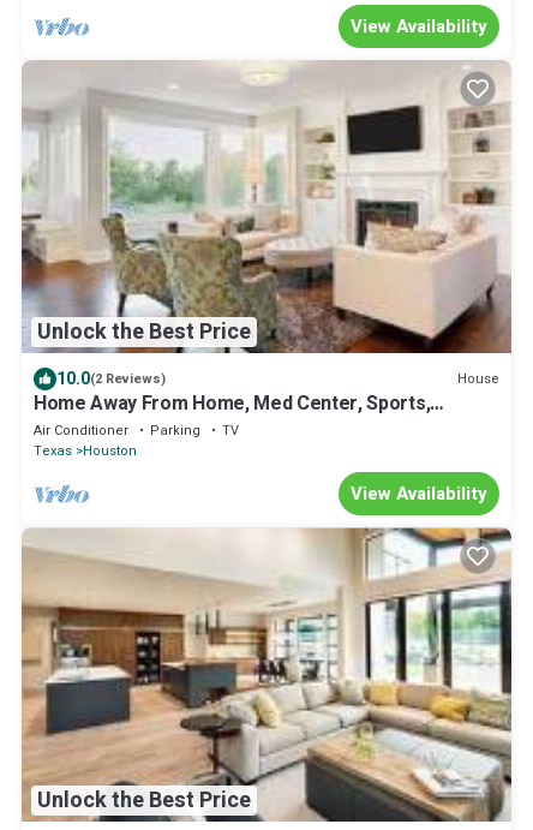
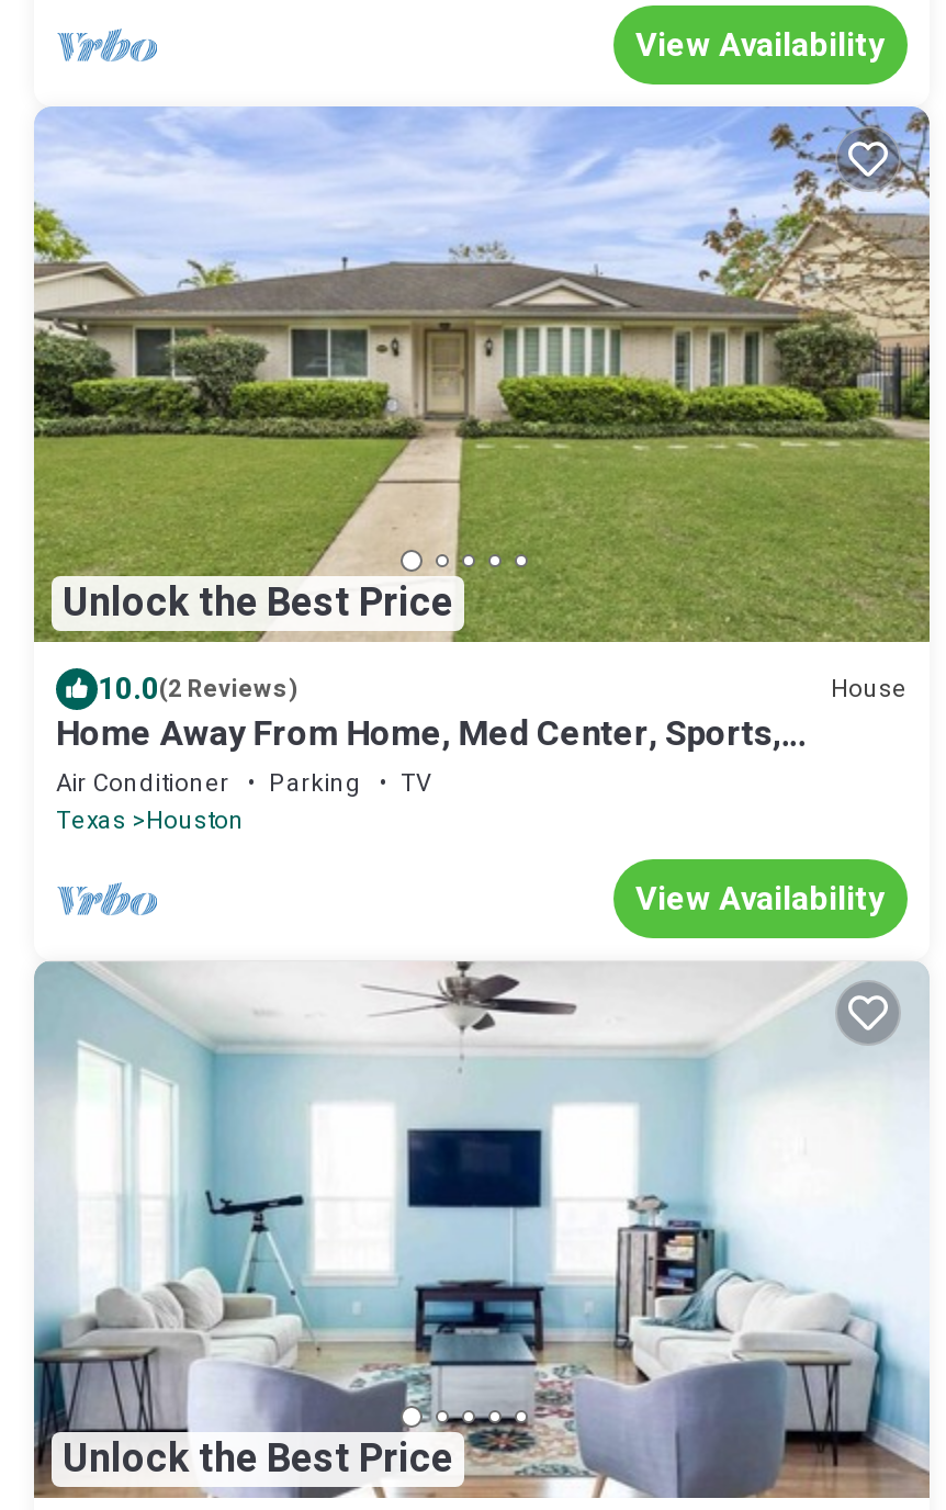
- [image]
+ [image]

- [image]
+ [image]
